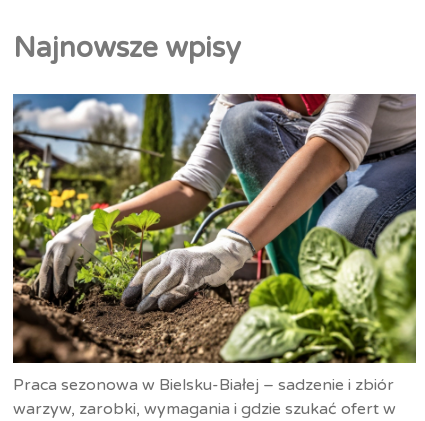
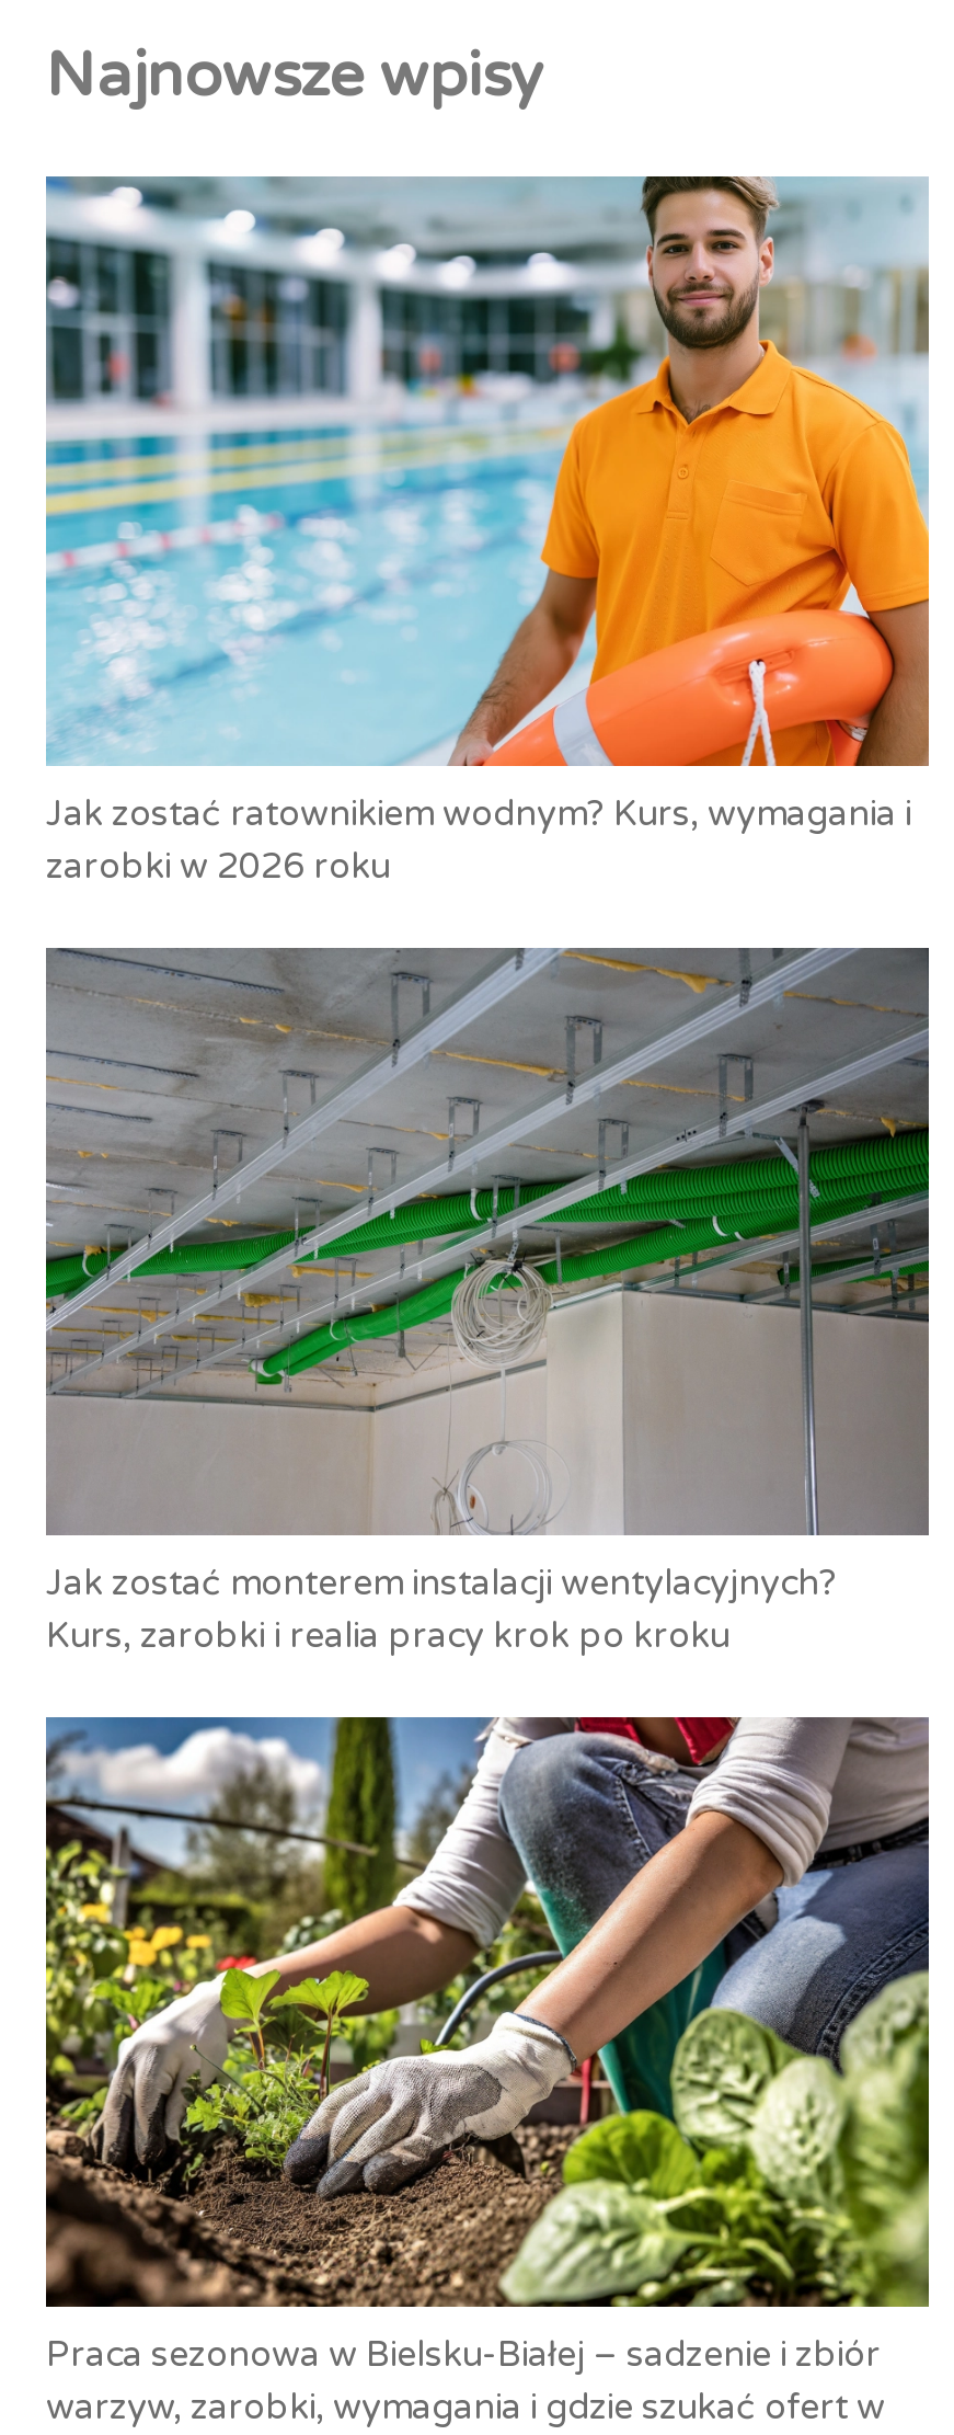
+ [image]
+ Jak zostać ratownikiem wodnym? Kurs, wymagania i
+ zarobki w 2026 roku

+ [image]
+ Jak zostać monterem instalacji wentylacyjnych?
+ Kurs, zarobki i realia pracy krok po kroku
